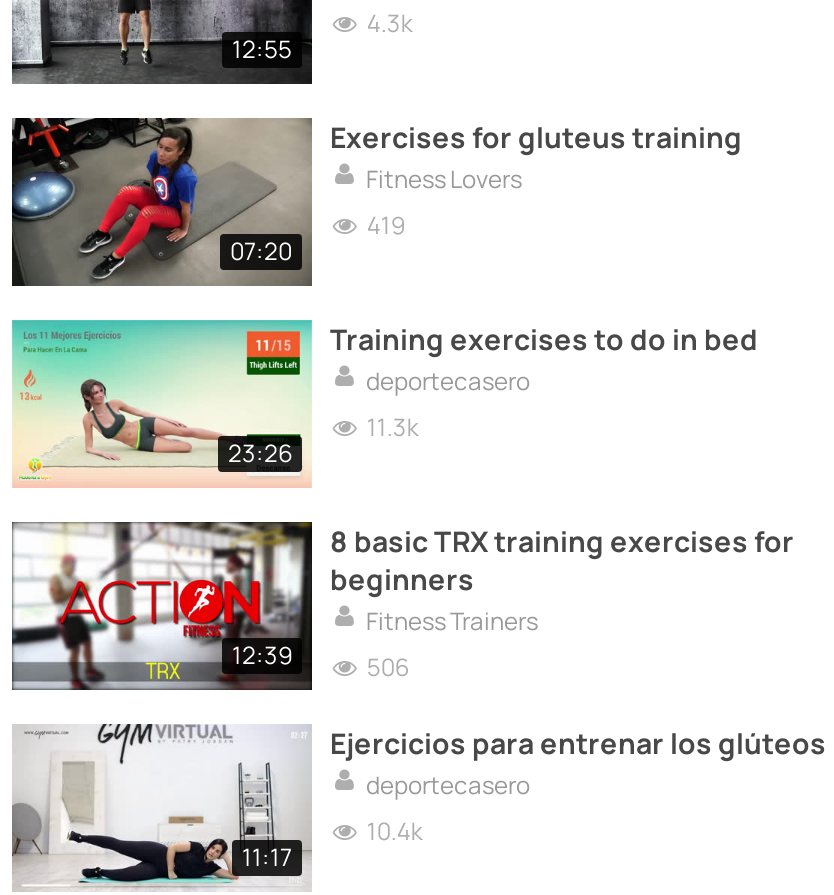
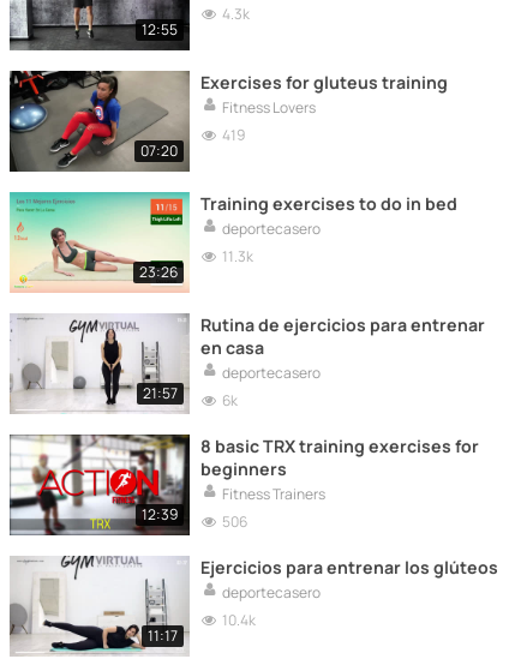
+ [image]
+ 21:57

+ Rutina de ejercicios para entrenar
+ en casa
+ deportecasero
+ 6k
